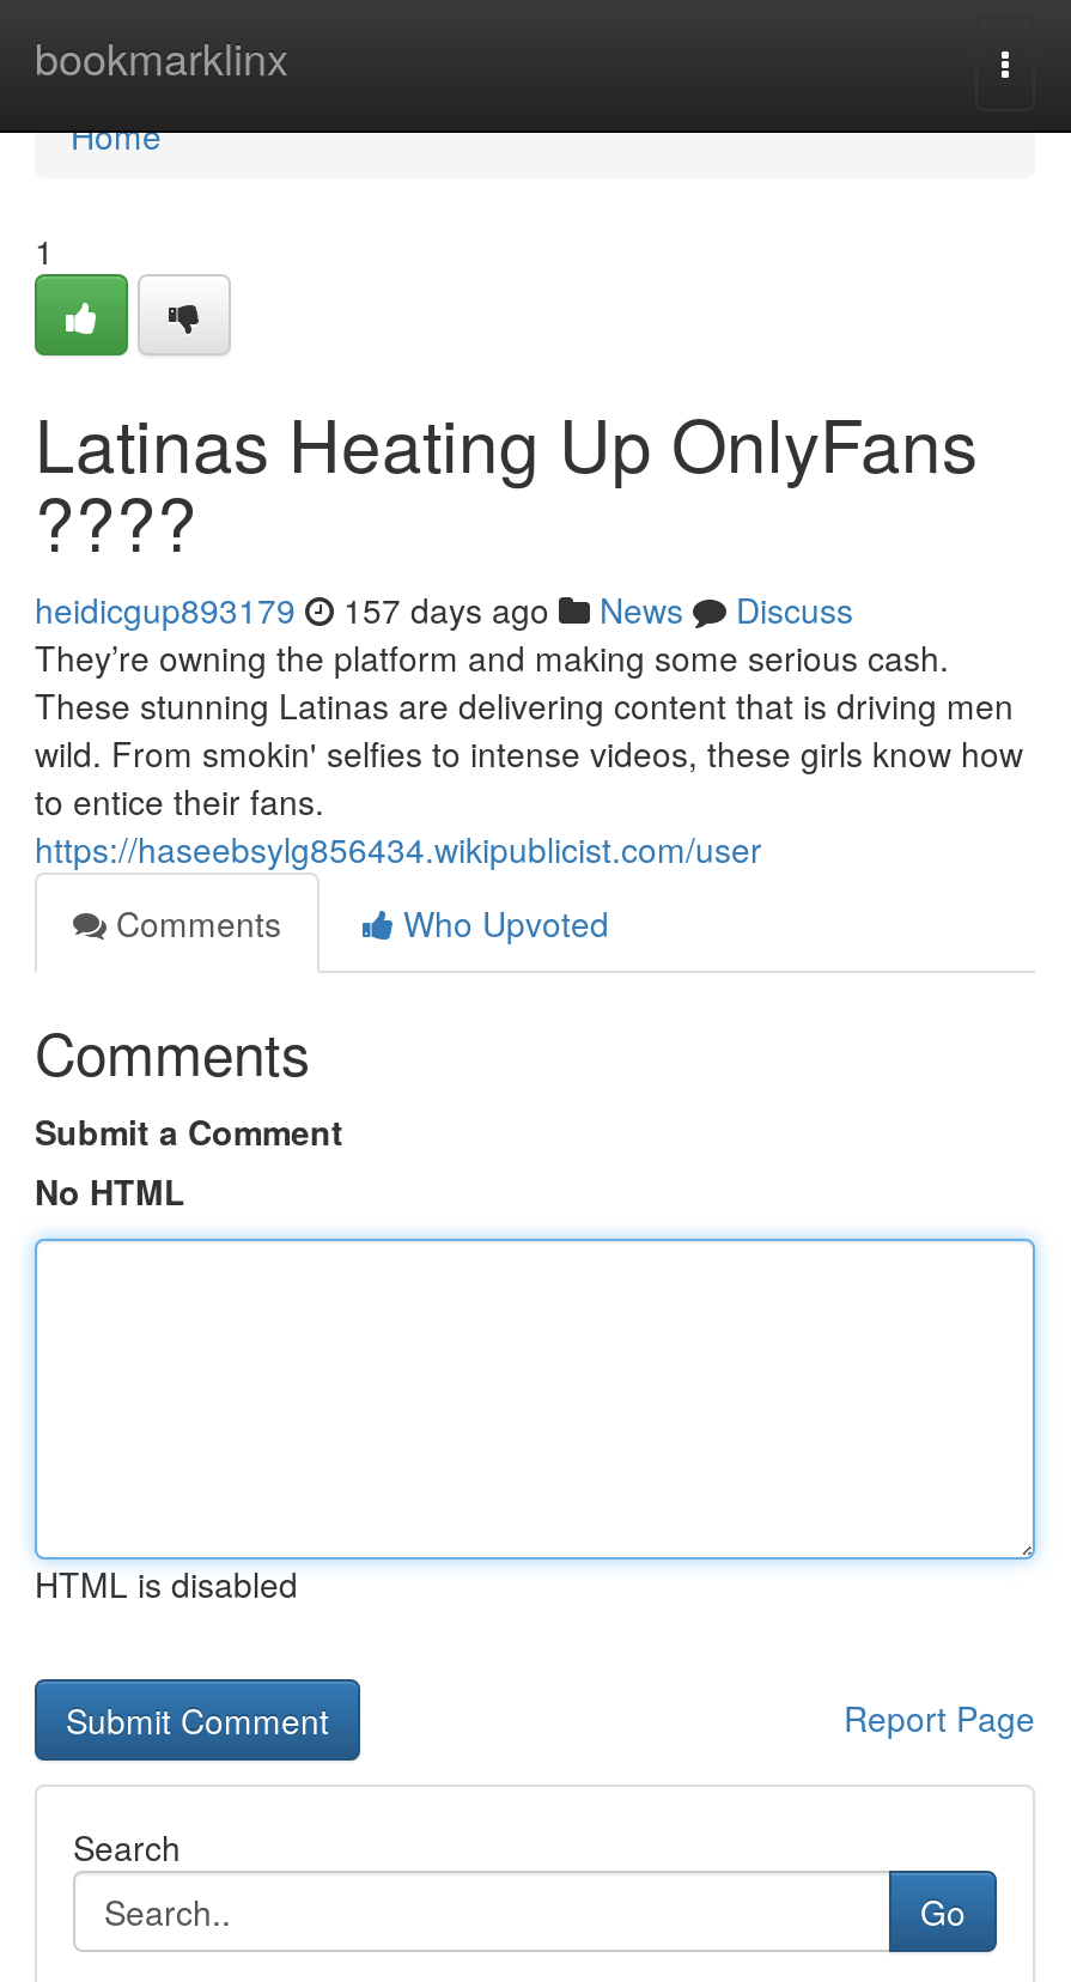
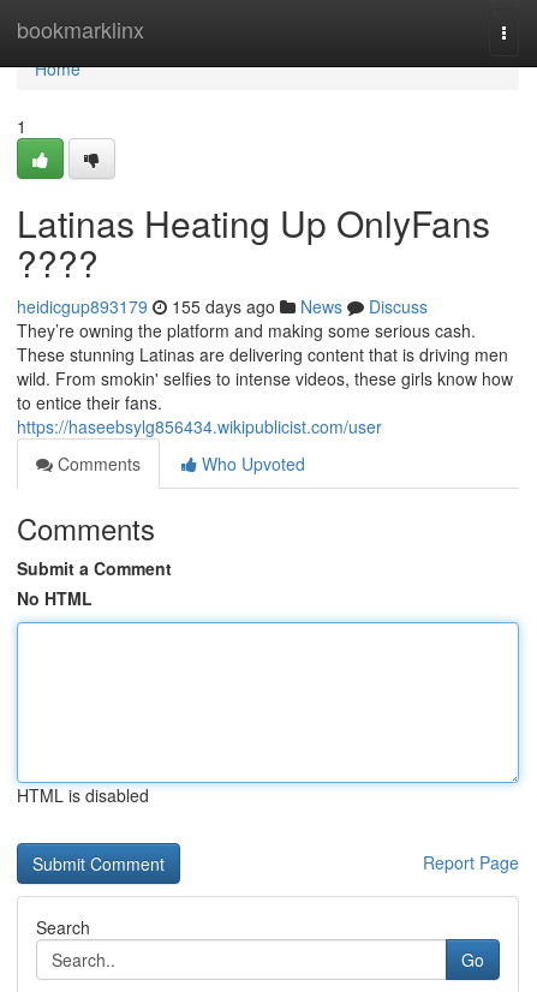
- heidicgup893179 157 days ago News Discuss
+ heidicgup893179 155 days ago News Discuss
